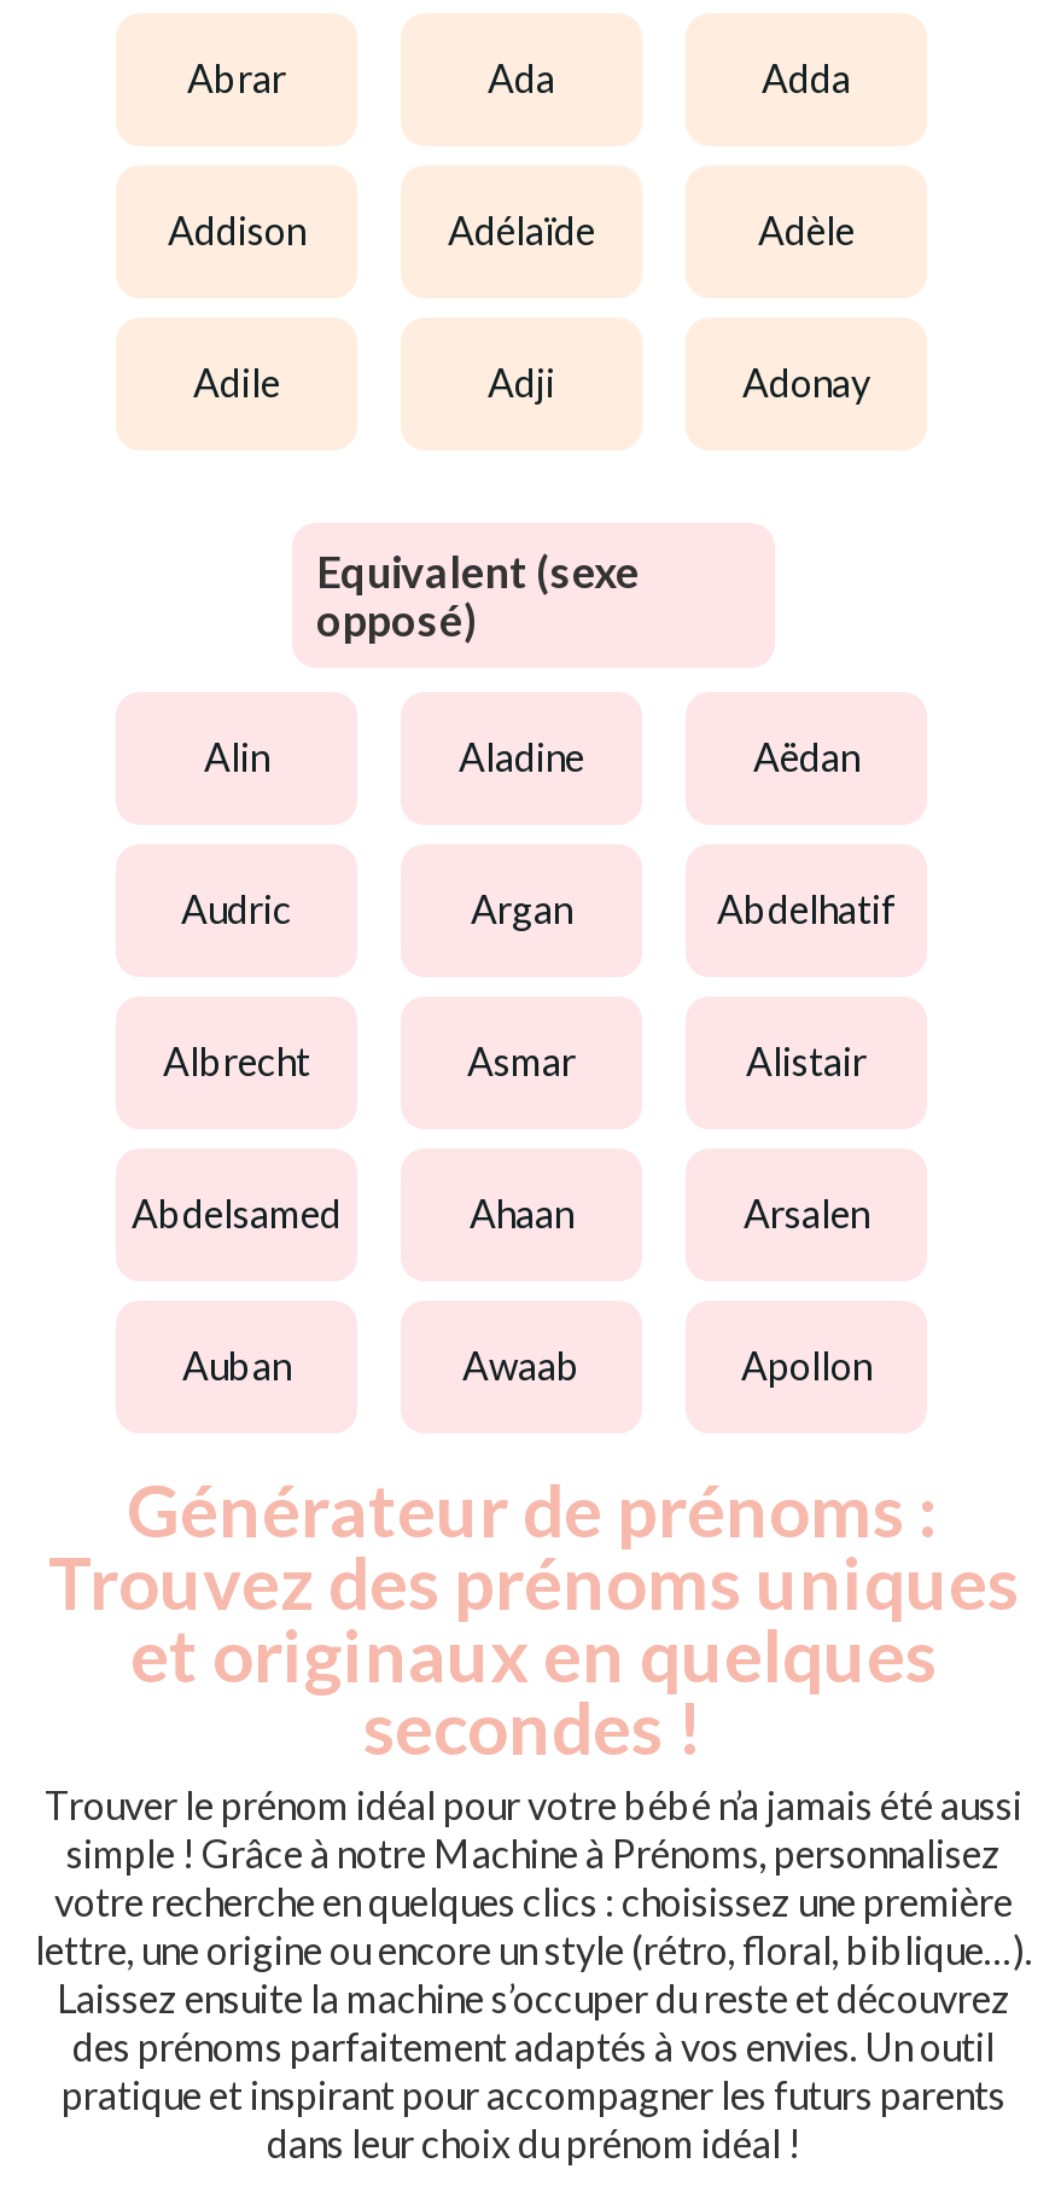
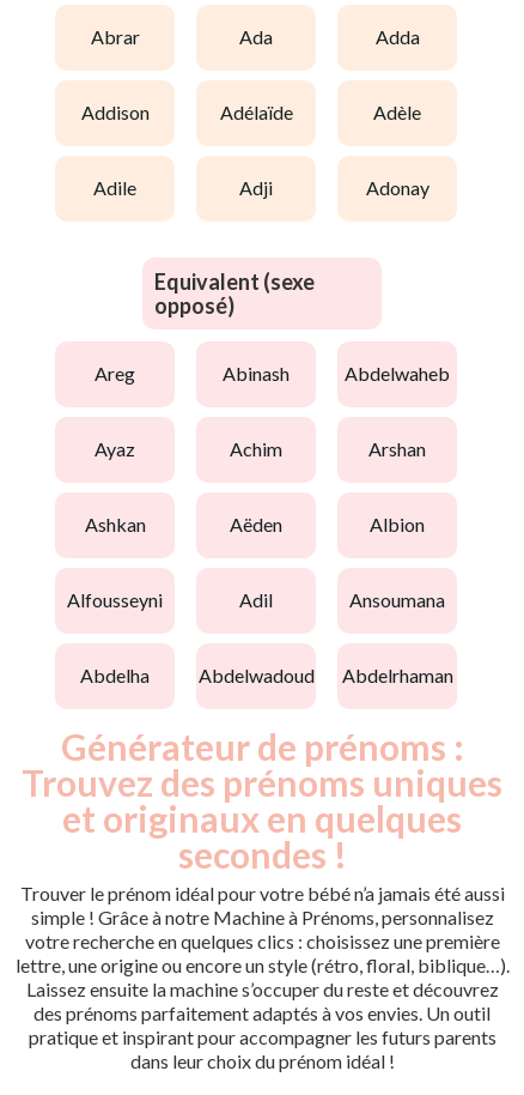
- alin
- aladine
- aëdan
+ areg
+ abinash
+ abdelwaheb

- audric
- argan
- abdelhatif
+ ayaz
+ achim
+ arshan

- albrecht
- asmar
- alistair
+ ashkan
+ aëden
+ albion

- abdelsamed
- ahaan
- arsalen
+ alfousseyni
+ adil
+ ansoumana

- auban
- awaab
- apollon
+ abdelha
+ abdelwadoud
+ abdelrhaman
